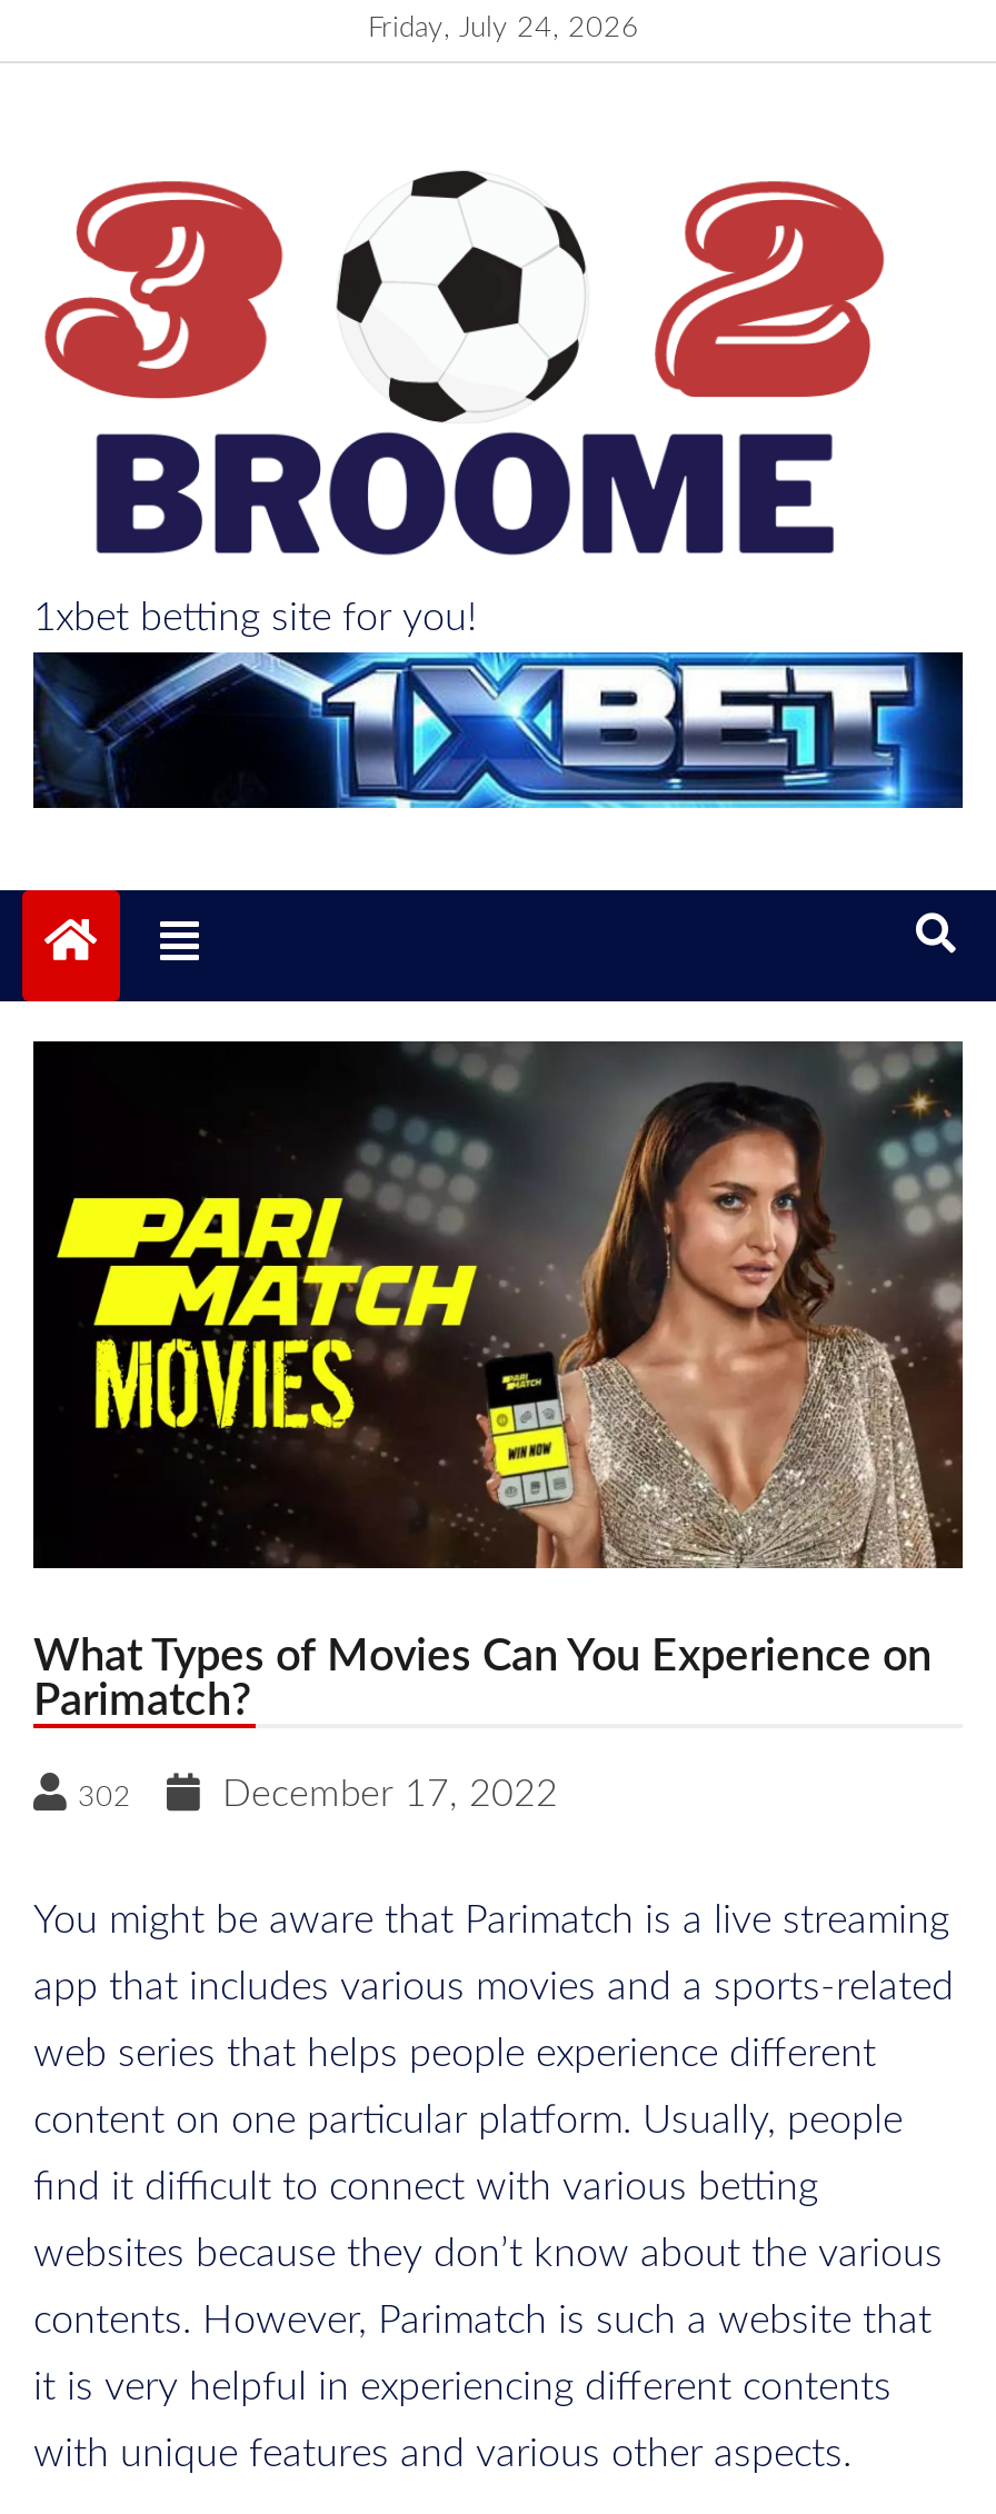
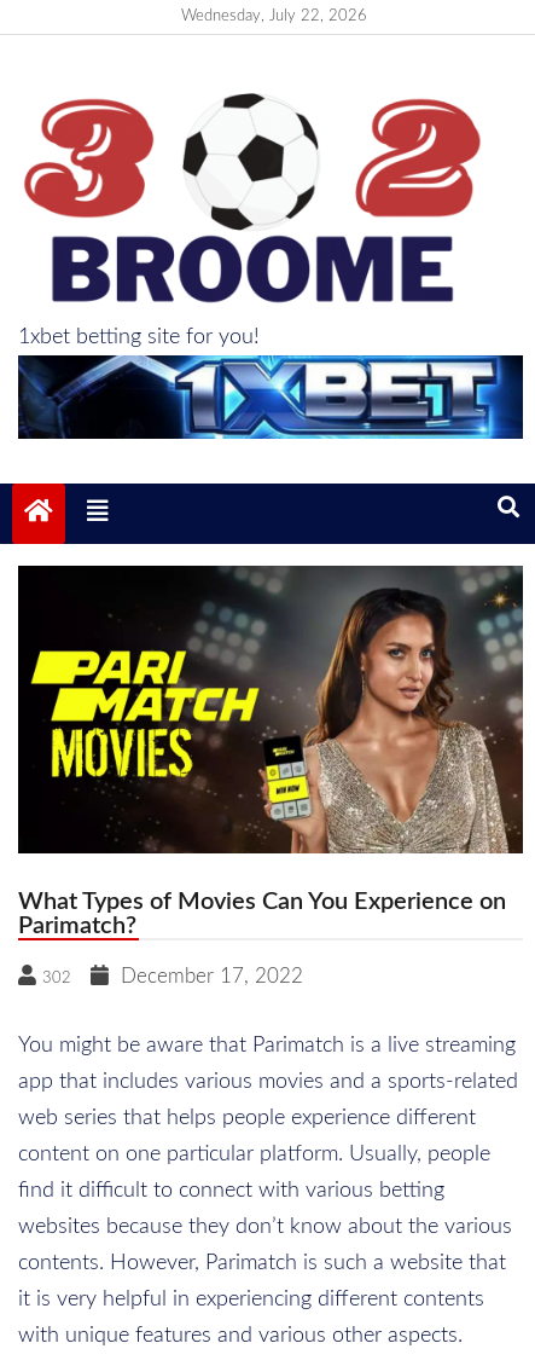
- Friday, July 24, 2026
+ Wednesday, July 22, 2026
